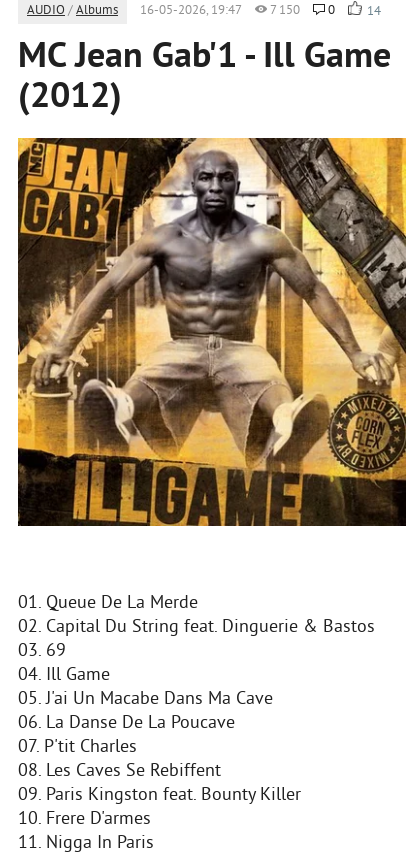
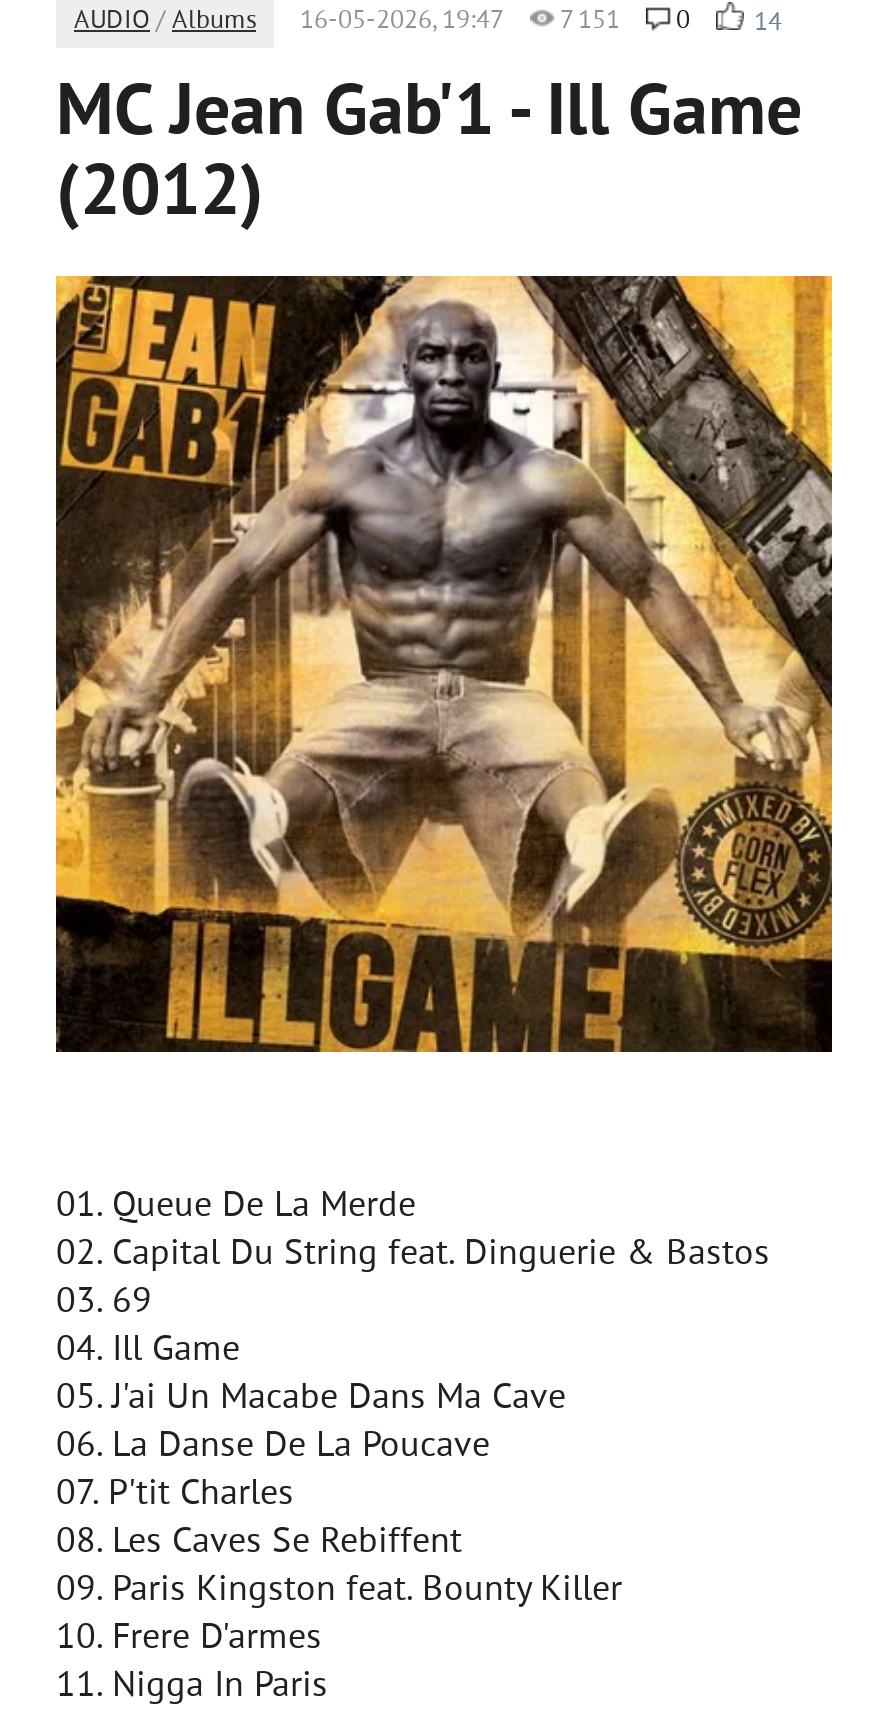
- AUDIO / Albums 16-05-2026, 19:47 7 150 0 14
+ AUDIO / Albums 16-05-2026, 19:47 7 151 0 14
